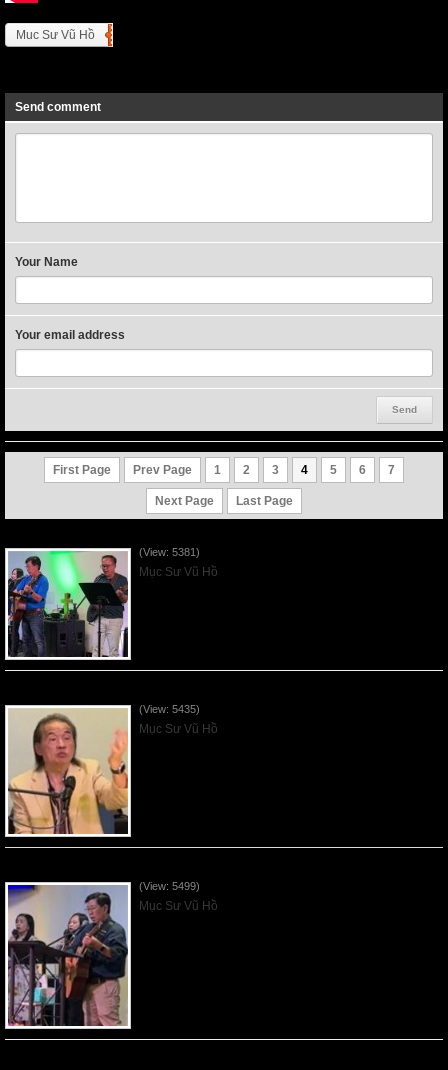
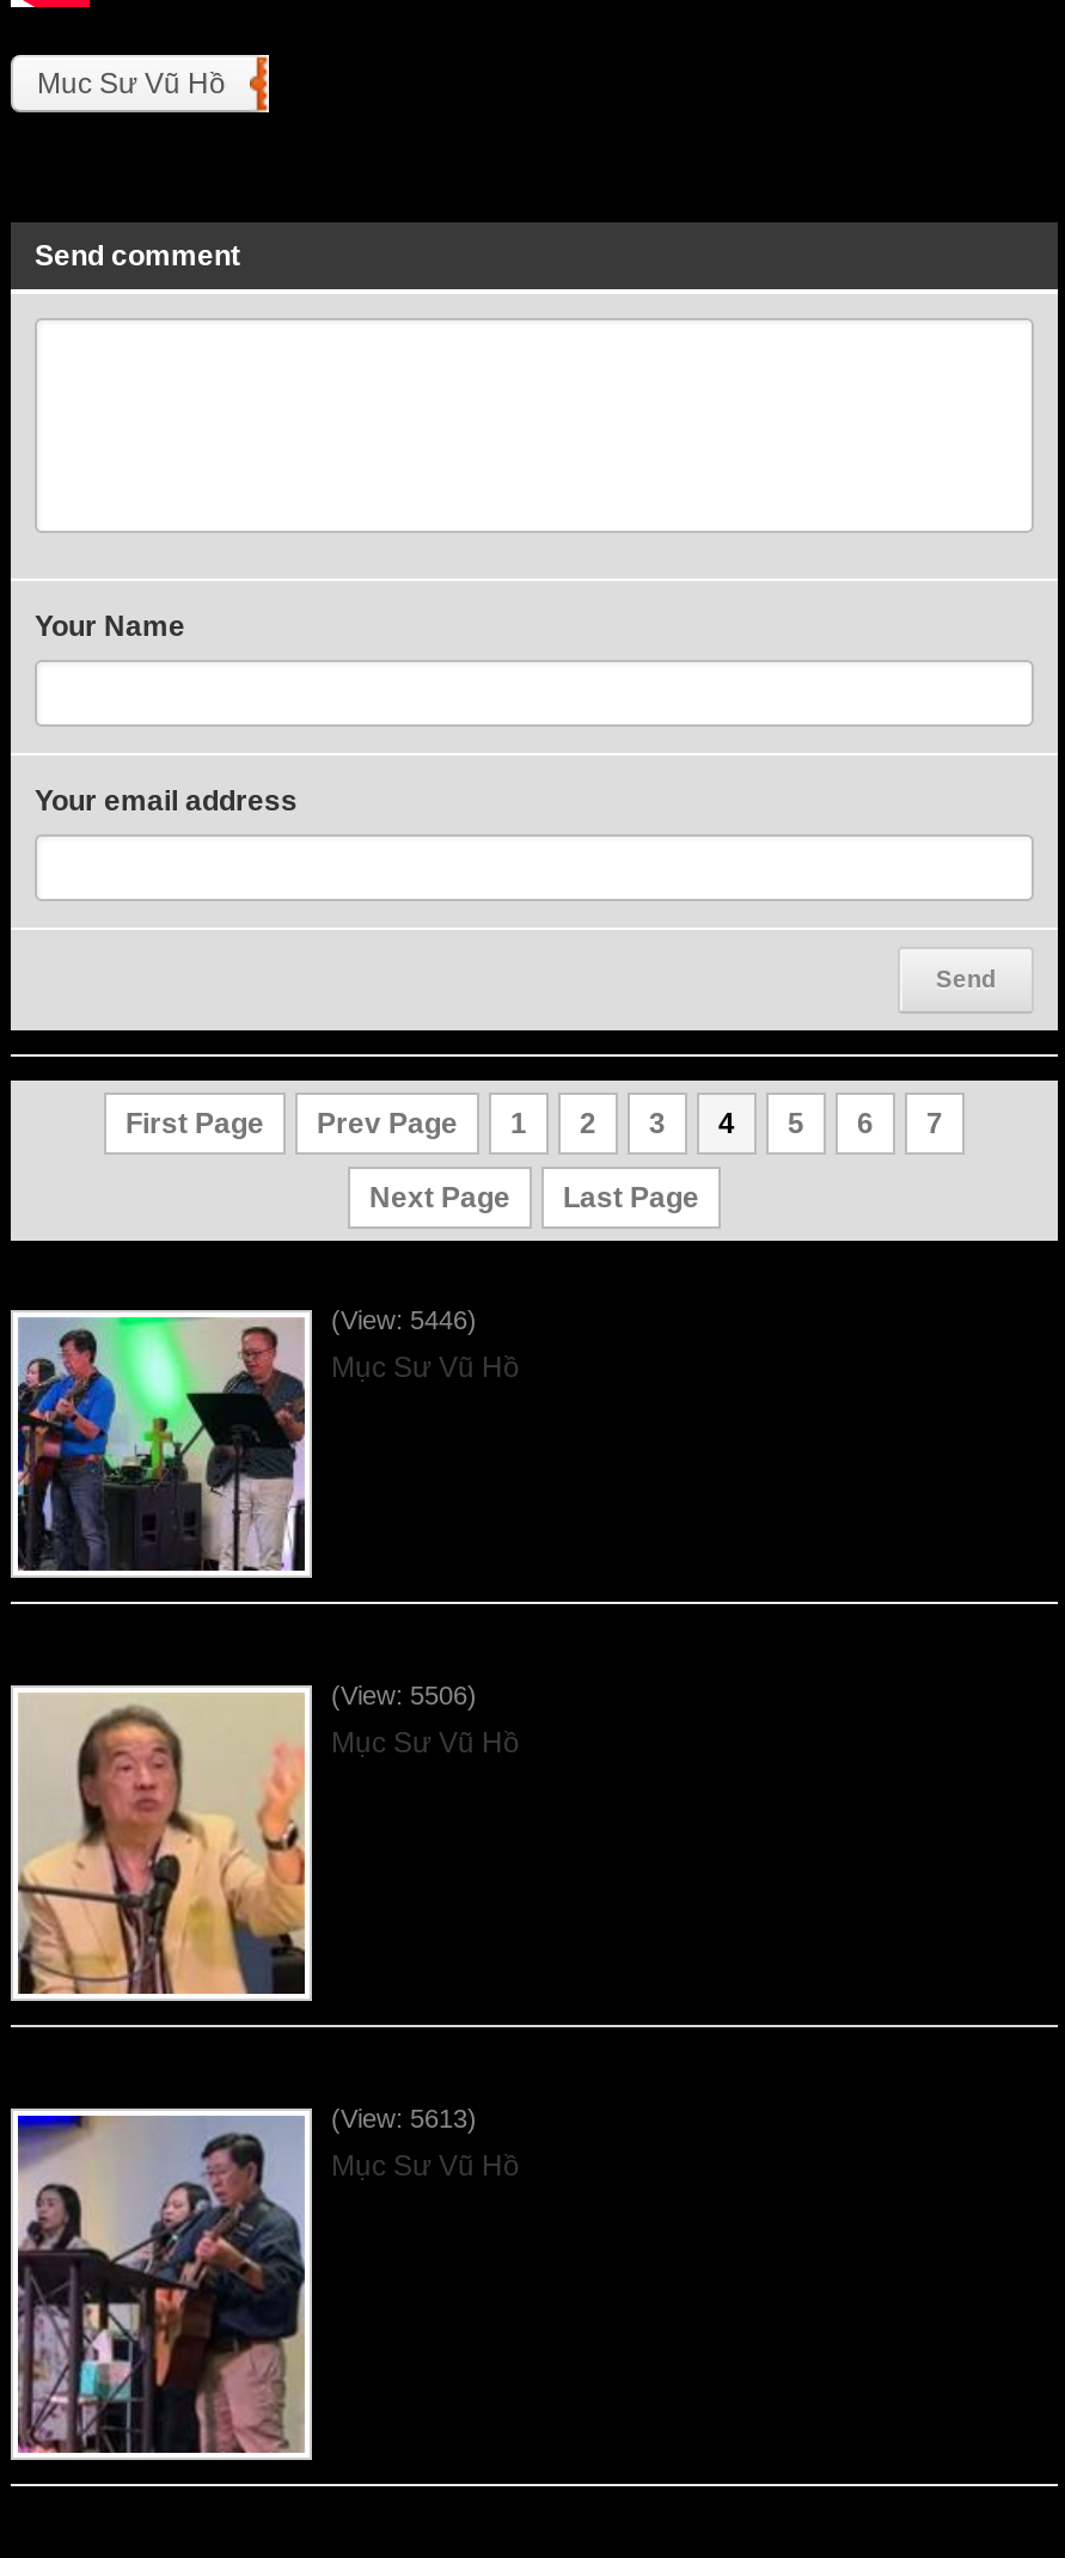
- (View: 5381)
+ (View: 5446)

- (View: 5435)
+ (View: 5506)

- (View: 5499)
+ (View: 5613)
